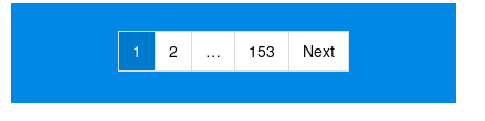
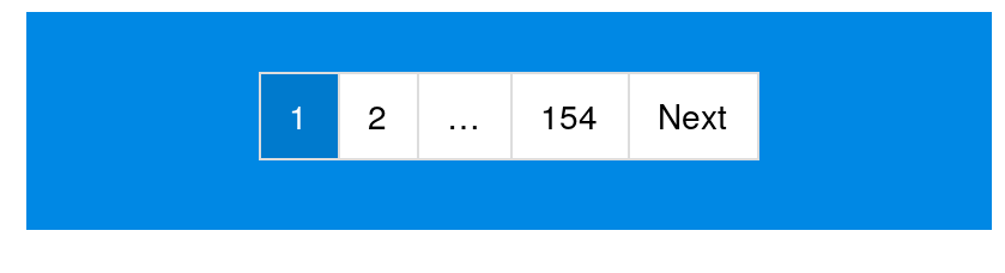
- 153
+ 154
